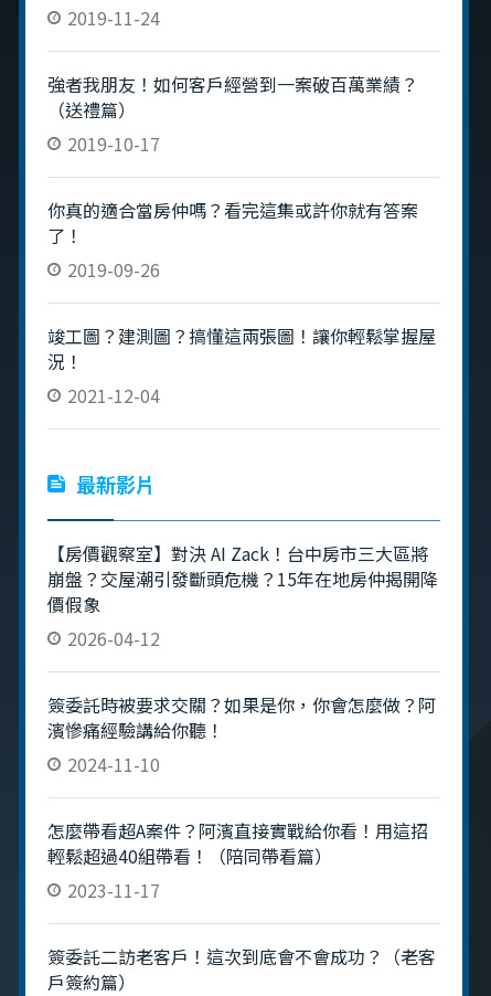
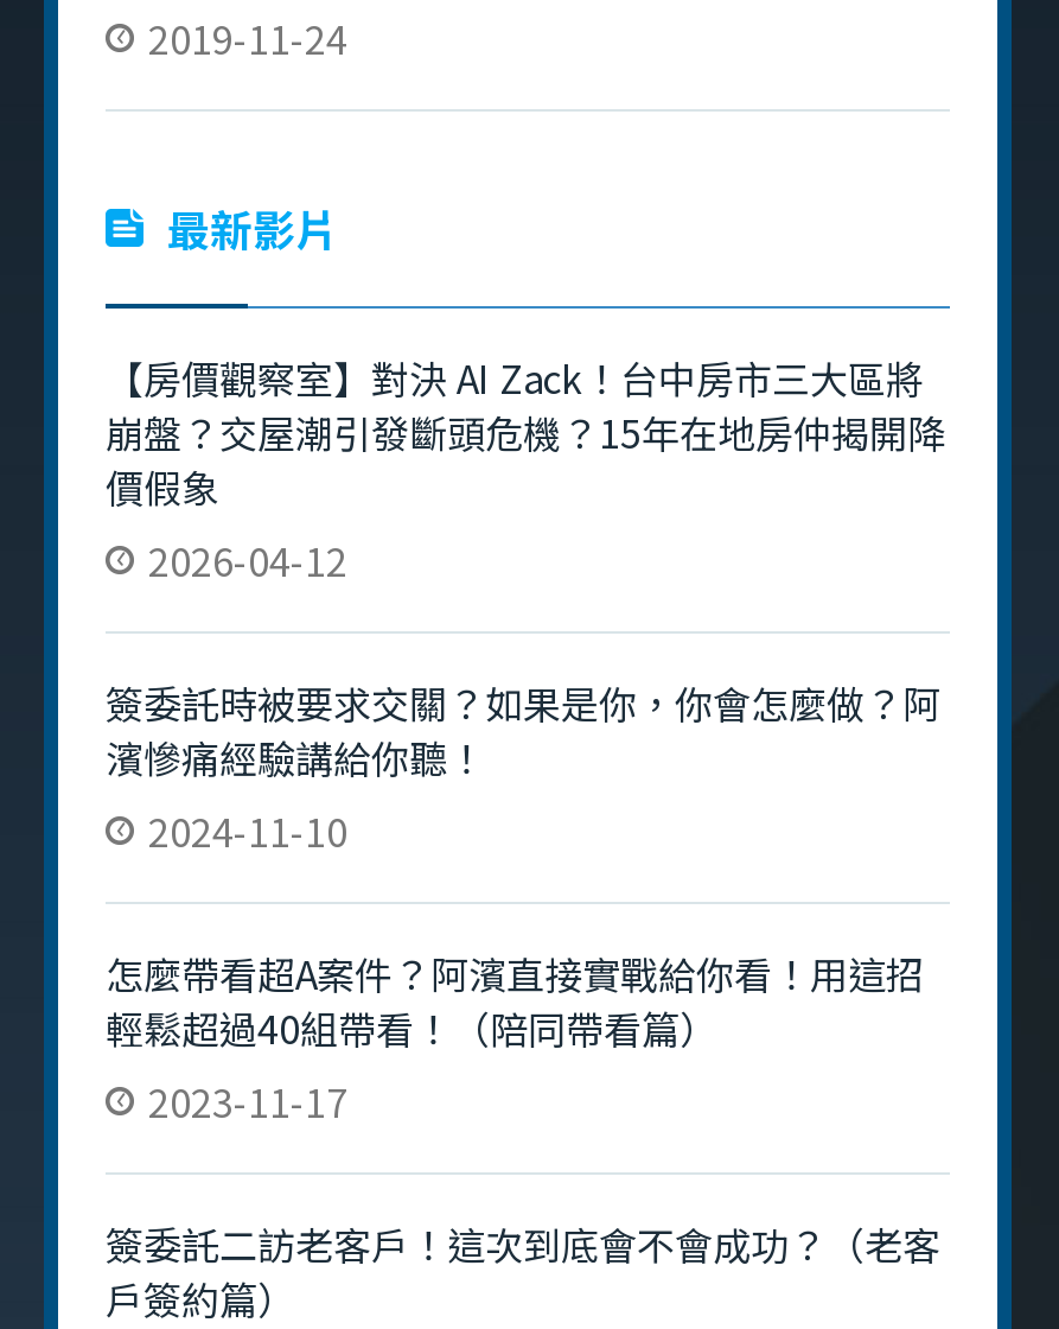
- 強者我朋友！如何客戶經營到一案破百萬業績？
- （送禮篇）
- 2019-10-17
- 你真的適合當房仲嗎？看完這集或許你就有答案
- 了！
- 2019-09-26
- 竣工圖？建測圖？搞懂這兩張圖！讓你輕鬆掌握屋
- 況！
- 2021-12-04
